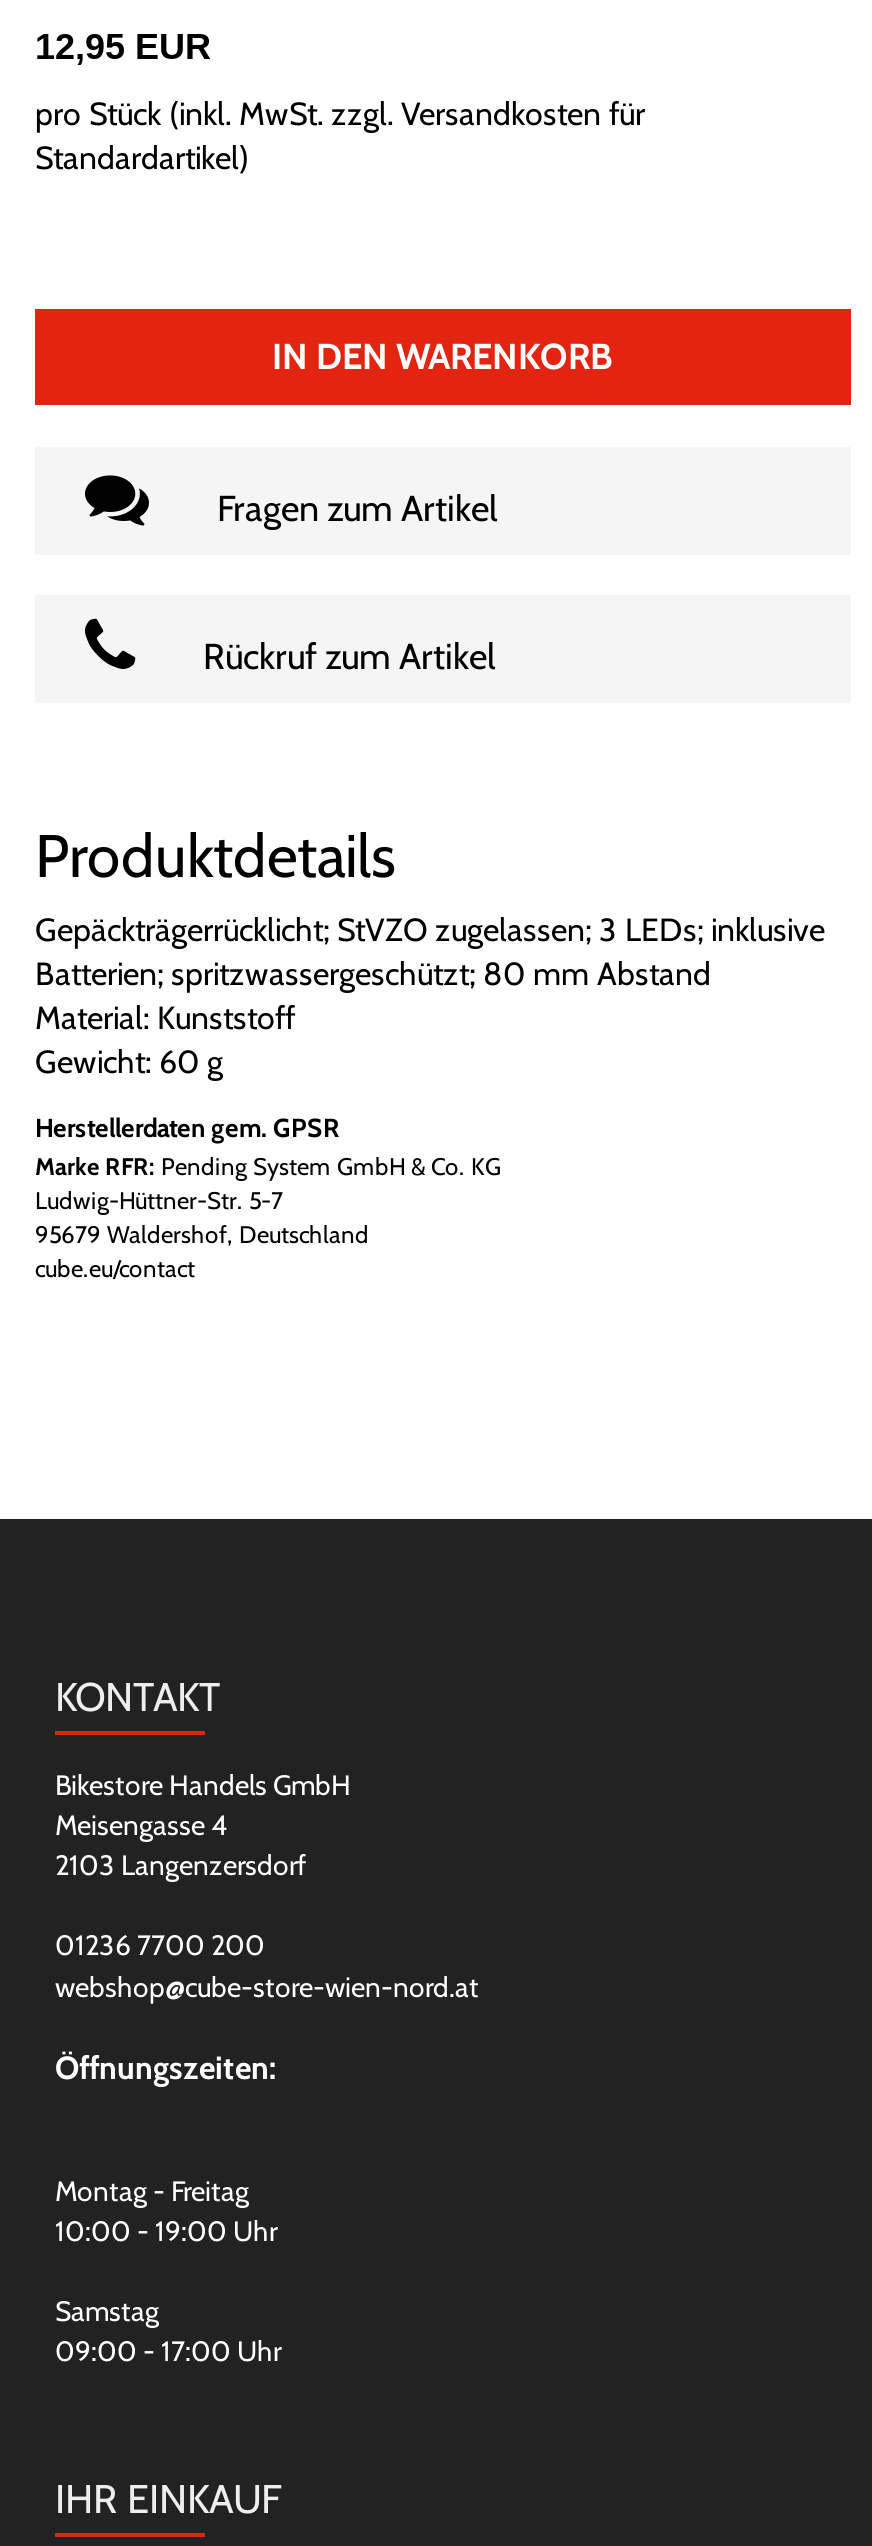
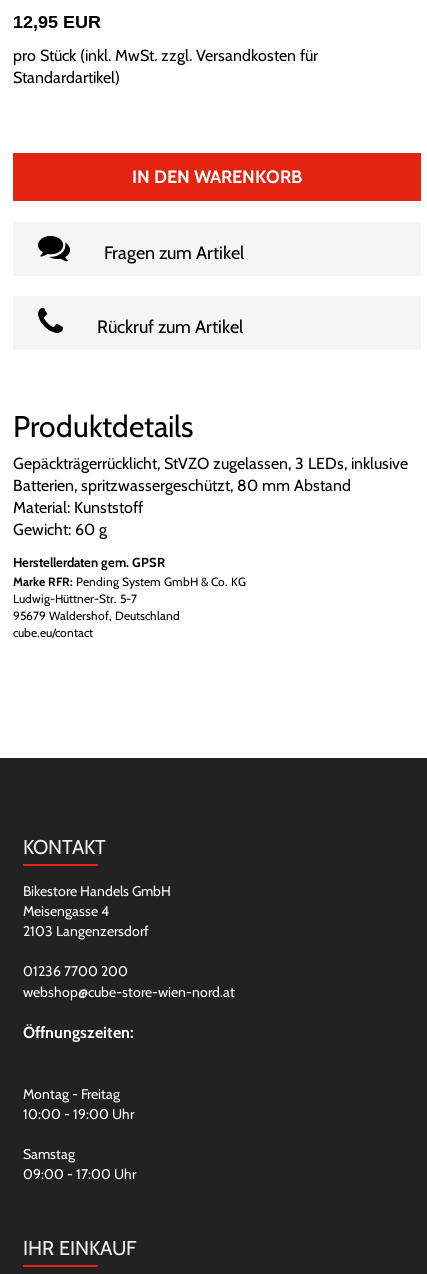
- Gepäckträgerrücklicht; StVZO zugelassen; 3 LEDs; inklusive
+ Gepäckträgerrücklicht, StVZO zugelassen, 3 LEDs, inklusive

- Batterien; spritzwassergeschützt; 80 mm Abstand
+ Batterien, spritzwassergeschützt, 80 mm Abstand
